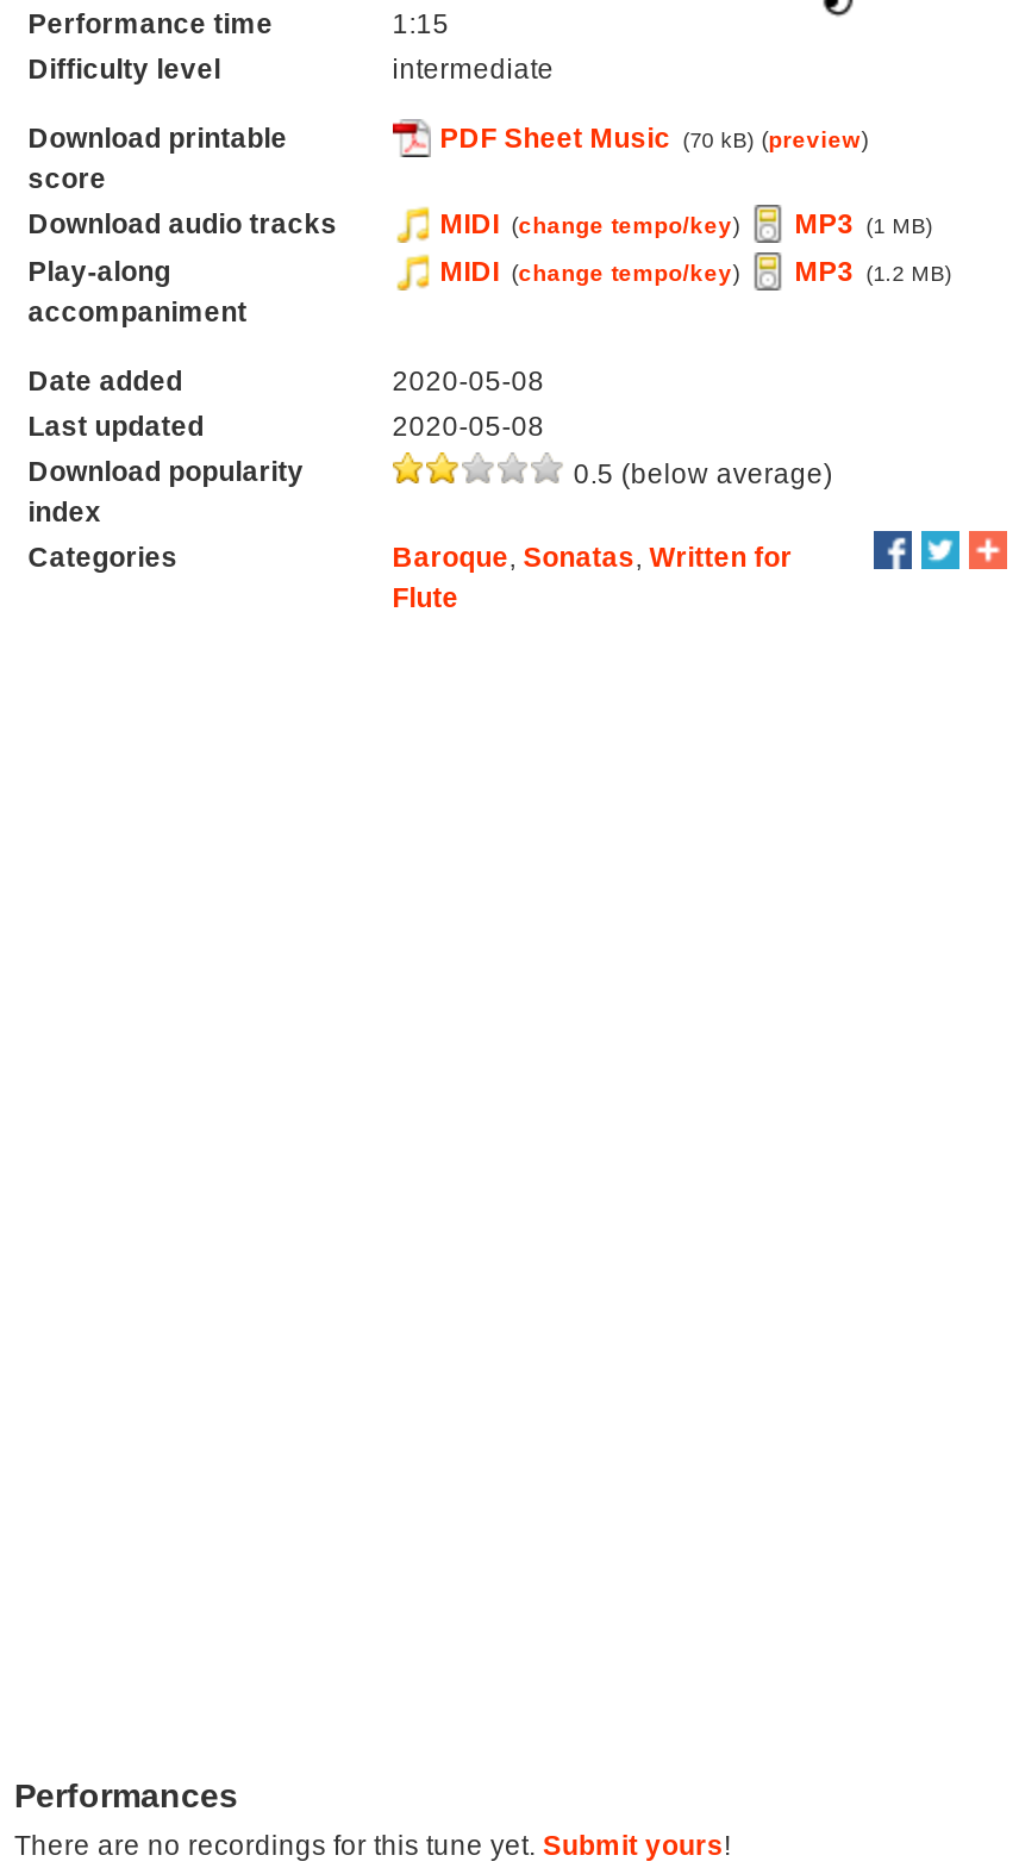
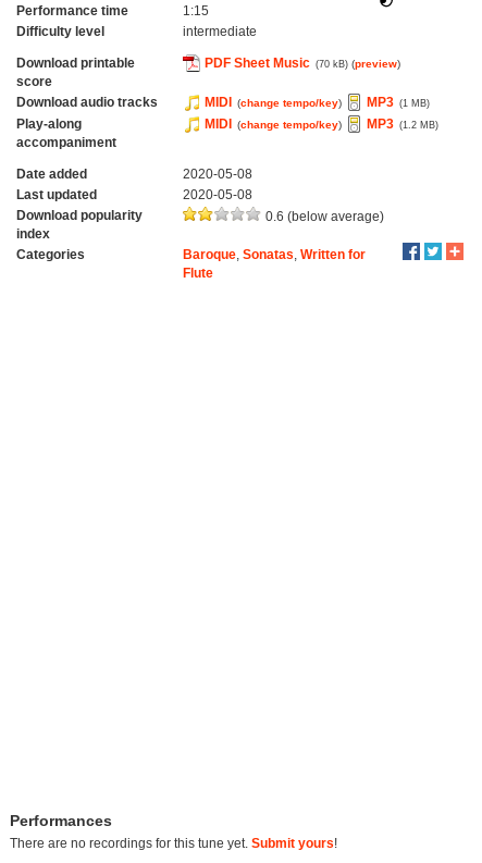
- 0.5 (below average)
+ 0.6 (below average)
